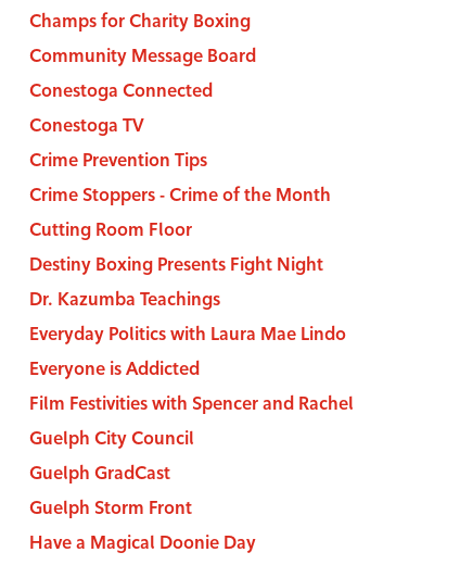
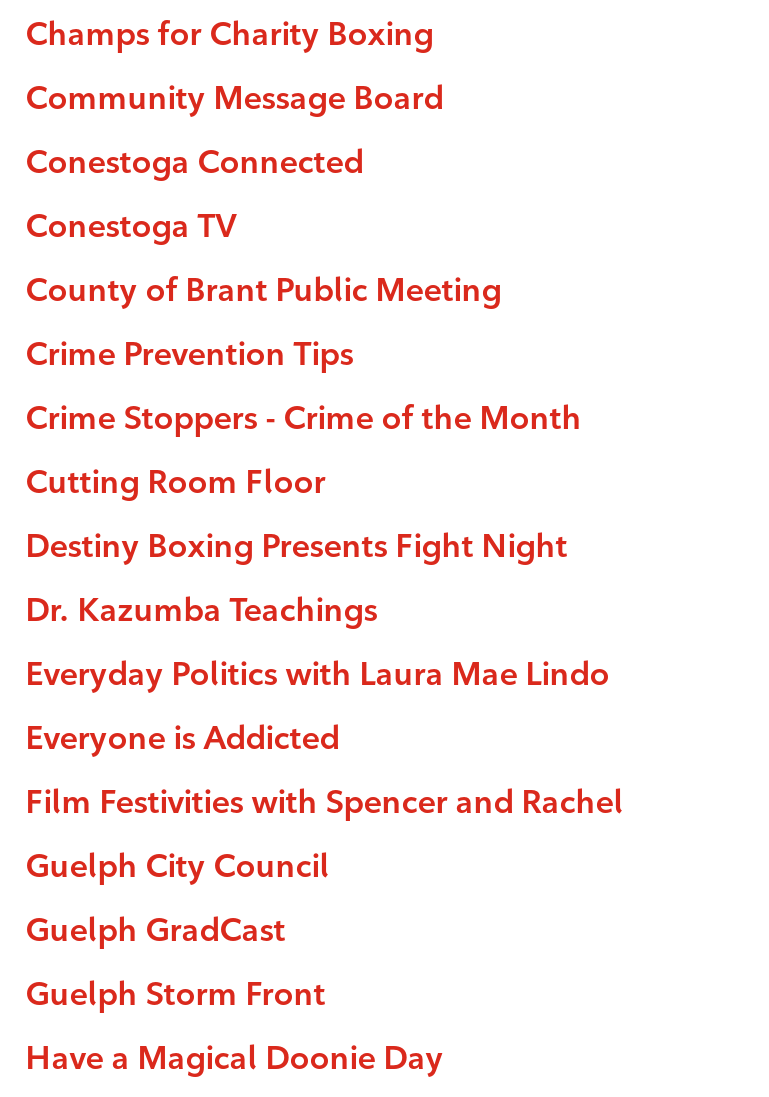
+ County of Brant Public Meeting
